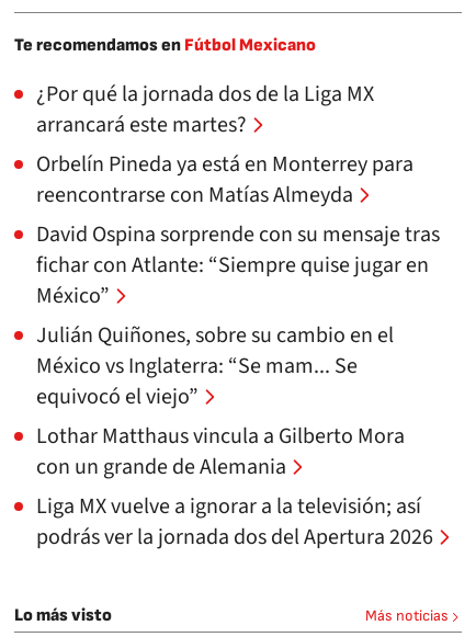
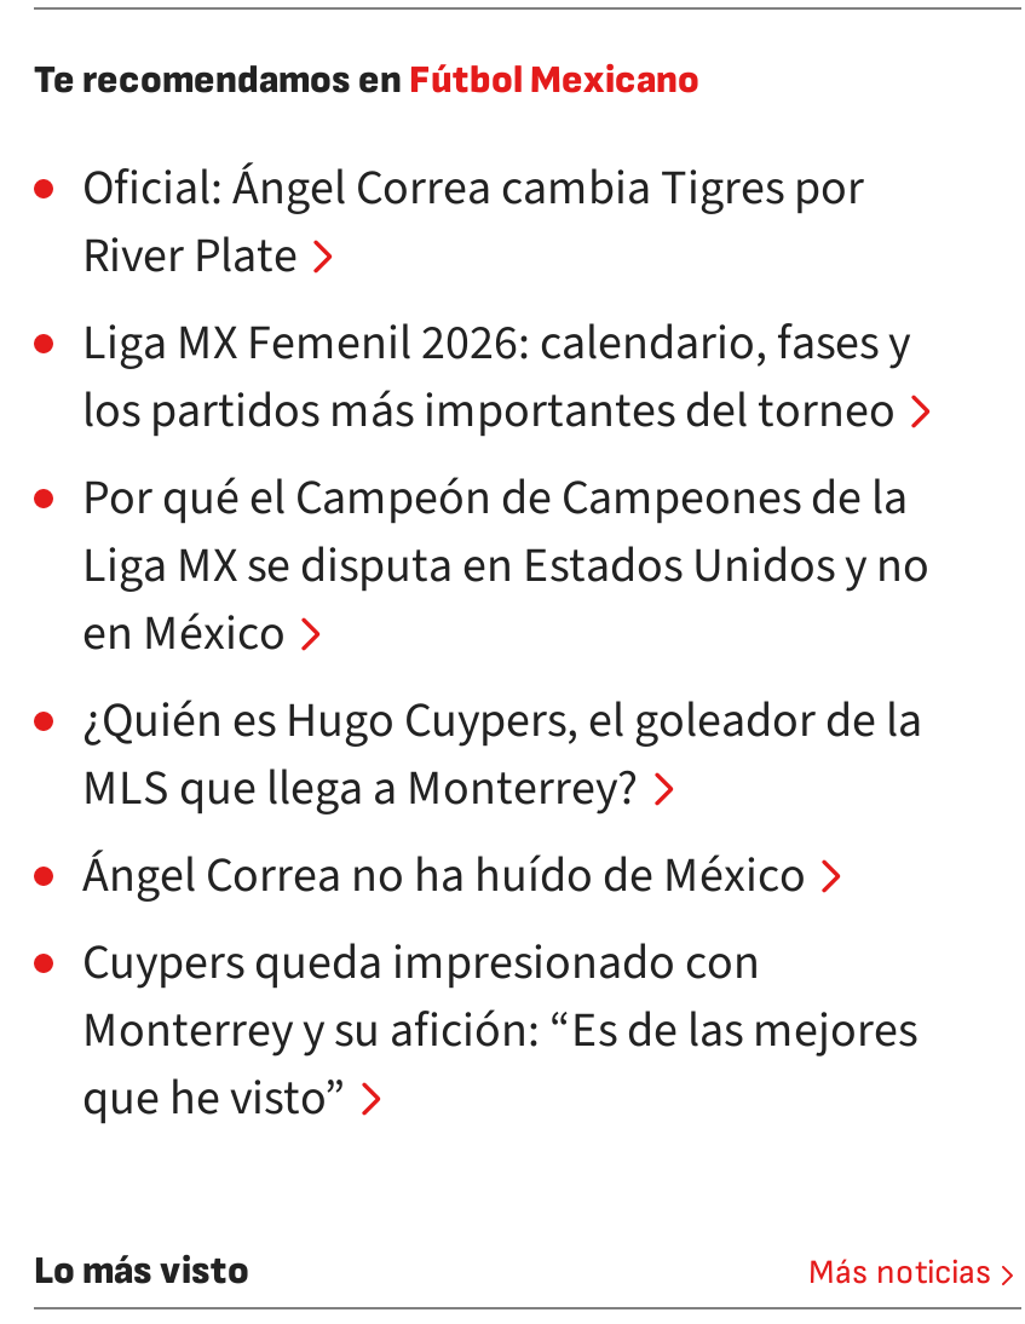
- ¿Por qué la jornada dos de la Liga MX
- arrancará este martes?
- Orbelín Pineda ya está en Monterrey para
- reencontrarse con Matías Almeyda
- David Ospina sorprende con su mensaje tras
- fichar con Atlante: “Siempre quise jugar en
- México”
- Julián Quiñones, sobre su cambio en el
- México vs Inglaterra: “Se mam... Se
- equivocó el viejo”
- Lothar Matthaus vincula a Gilberto Mora
- con un grande de Alemania
- Liga MX vuelve a ignorar a la televisión; así
- podrás ver la jornada dos del Apertura 2026
+ Oficial: Ángel Correa cambia Tigres por
+ River Plate
+ Liga MX Femenil 2026: calendario, fases y
+ los partidos más importantes del torneo
+ Por qué el Campeón de Campeones de la
+ Liga MX se disputa en Estados Unidos y no
+ en México
+ ¿Quién es Hugo Cuypers, el goleador de la
+ MLS que llega a Monterrey?
+ Ángel Correa no ha huído de México
+ Cuypers queda impresionado con
+ Monterrey y su afición: “Es de las mejores
+ que he visto”
